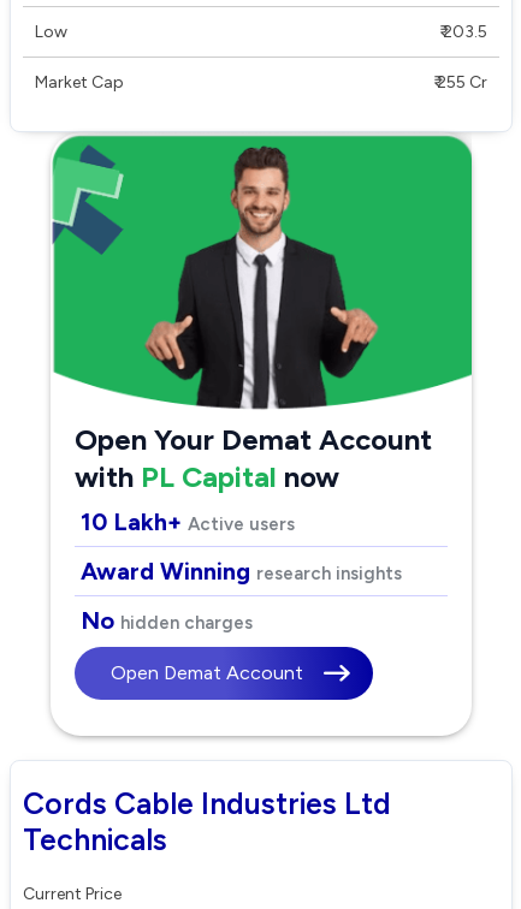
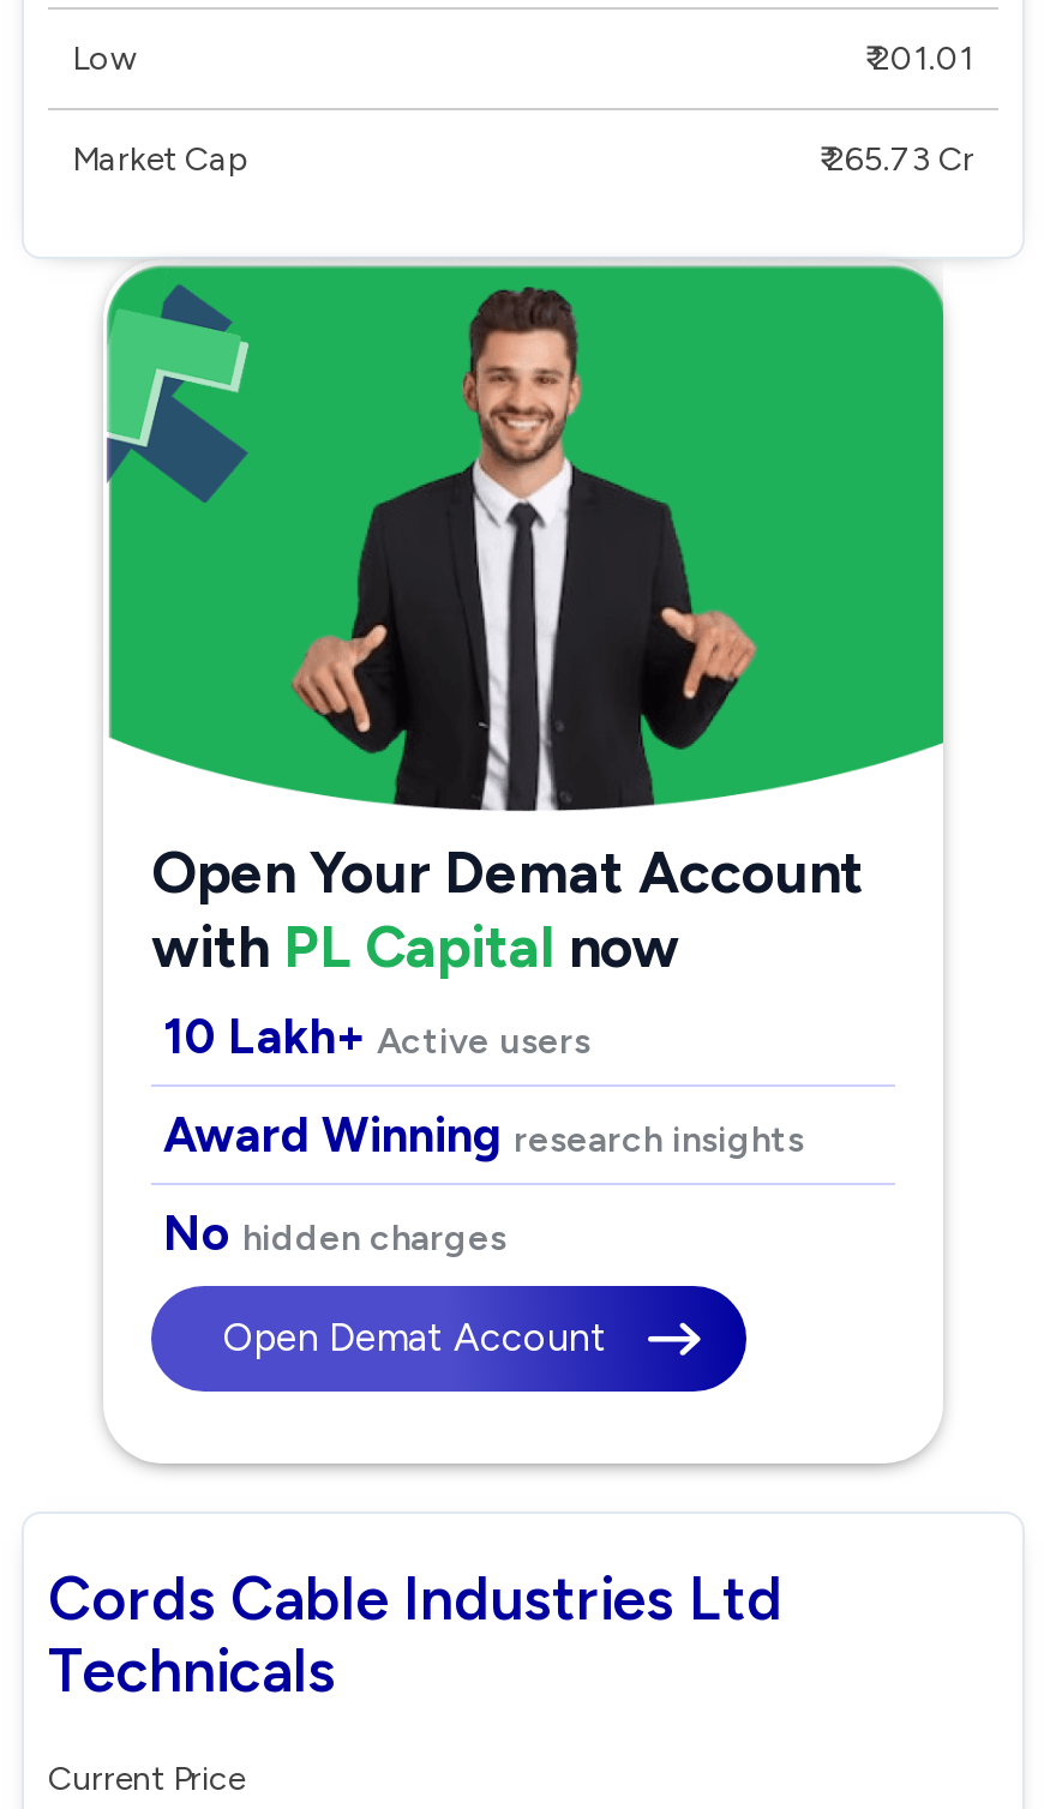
- ₹ 203.5
+ ₹ 201.01

- ₹ 255 Cr
+ ₹ 265.73 Cr
